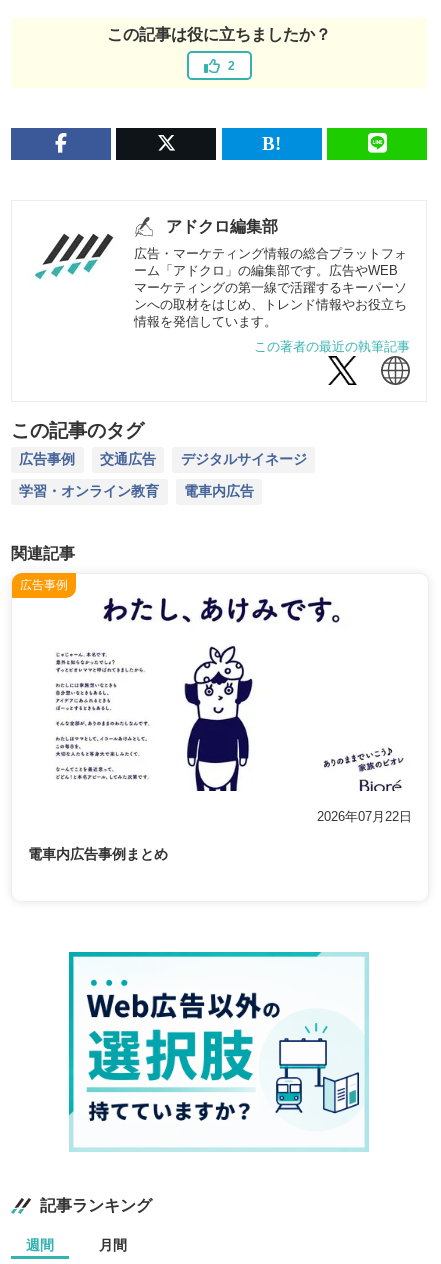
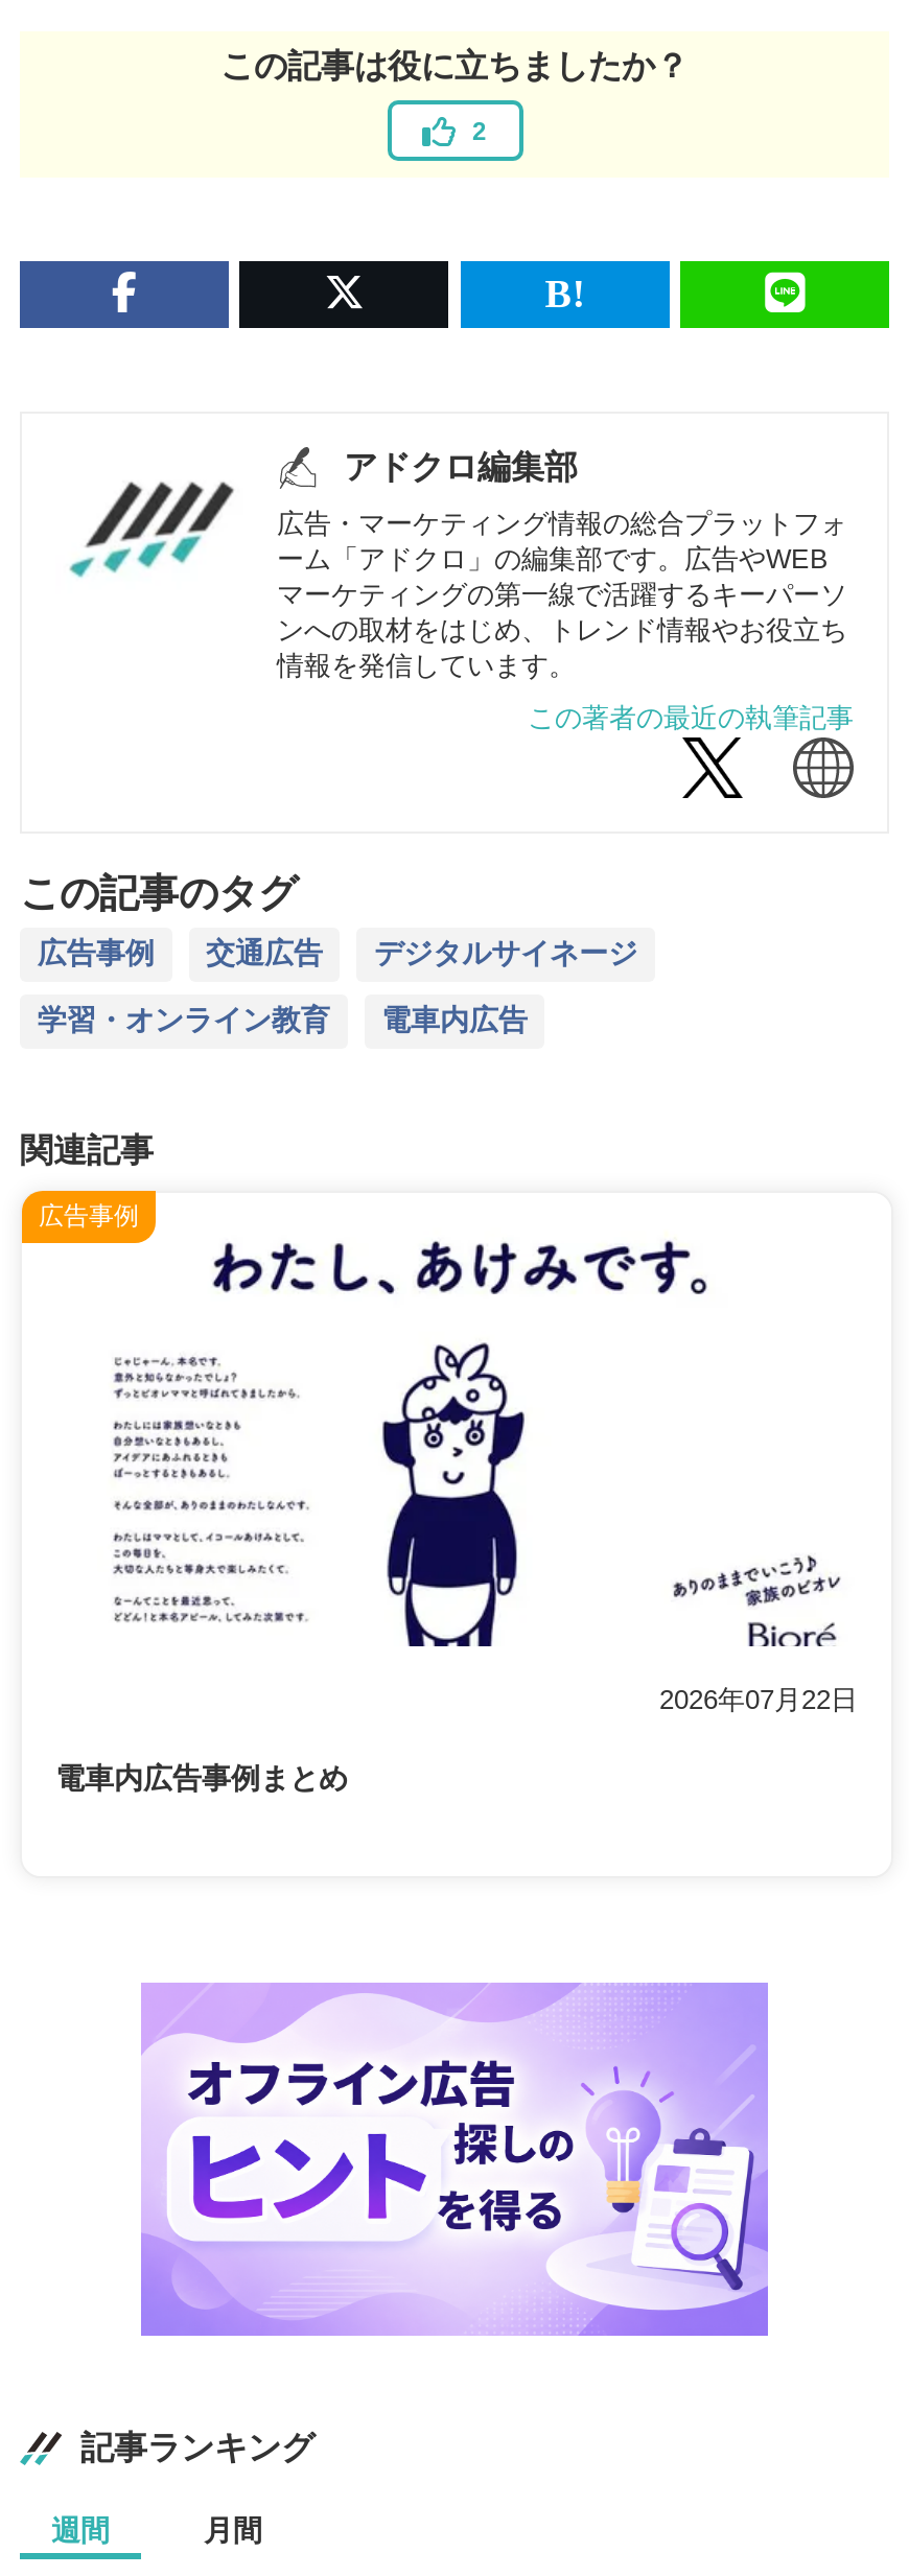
- [image]
+ [image]
